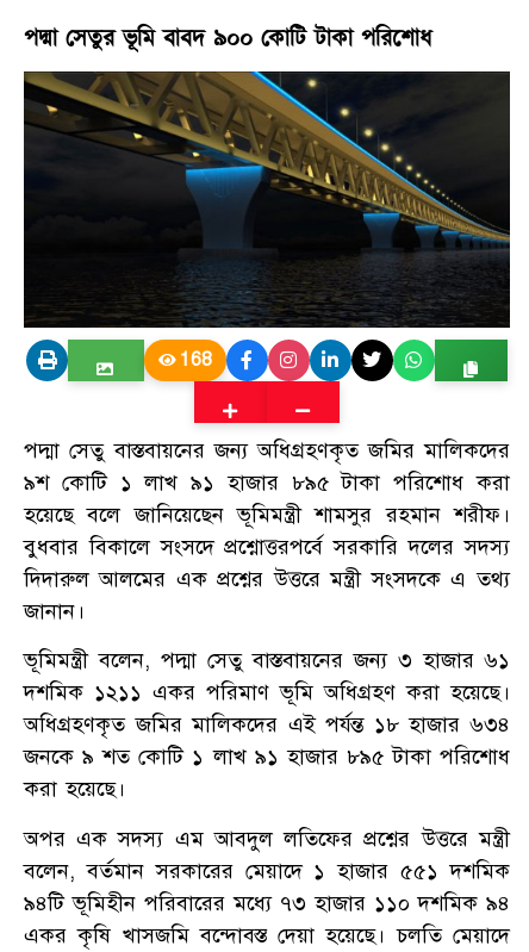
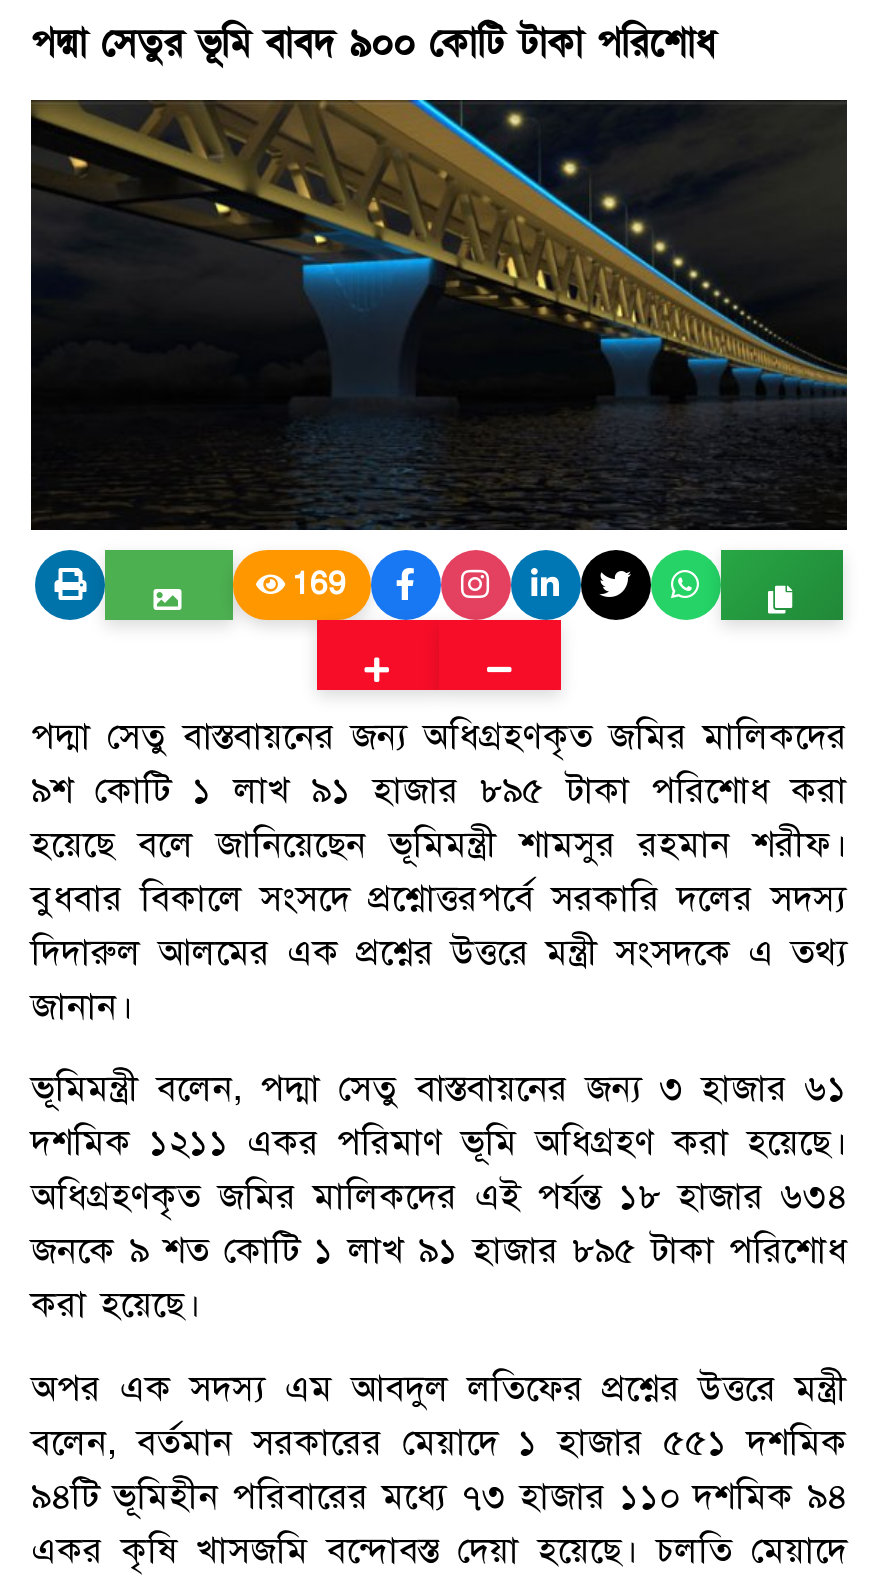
- 168
+ 169
